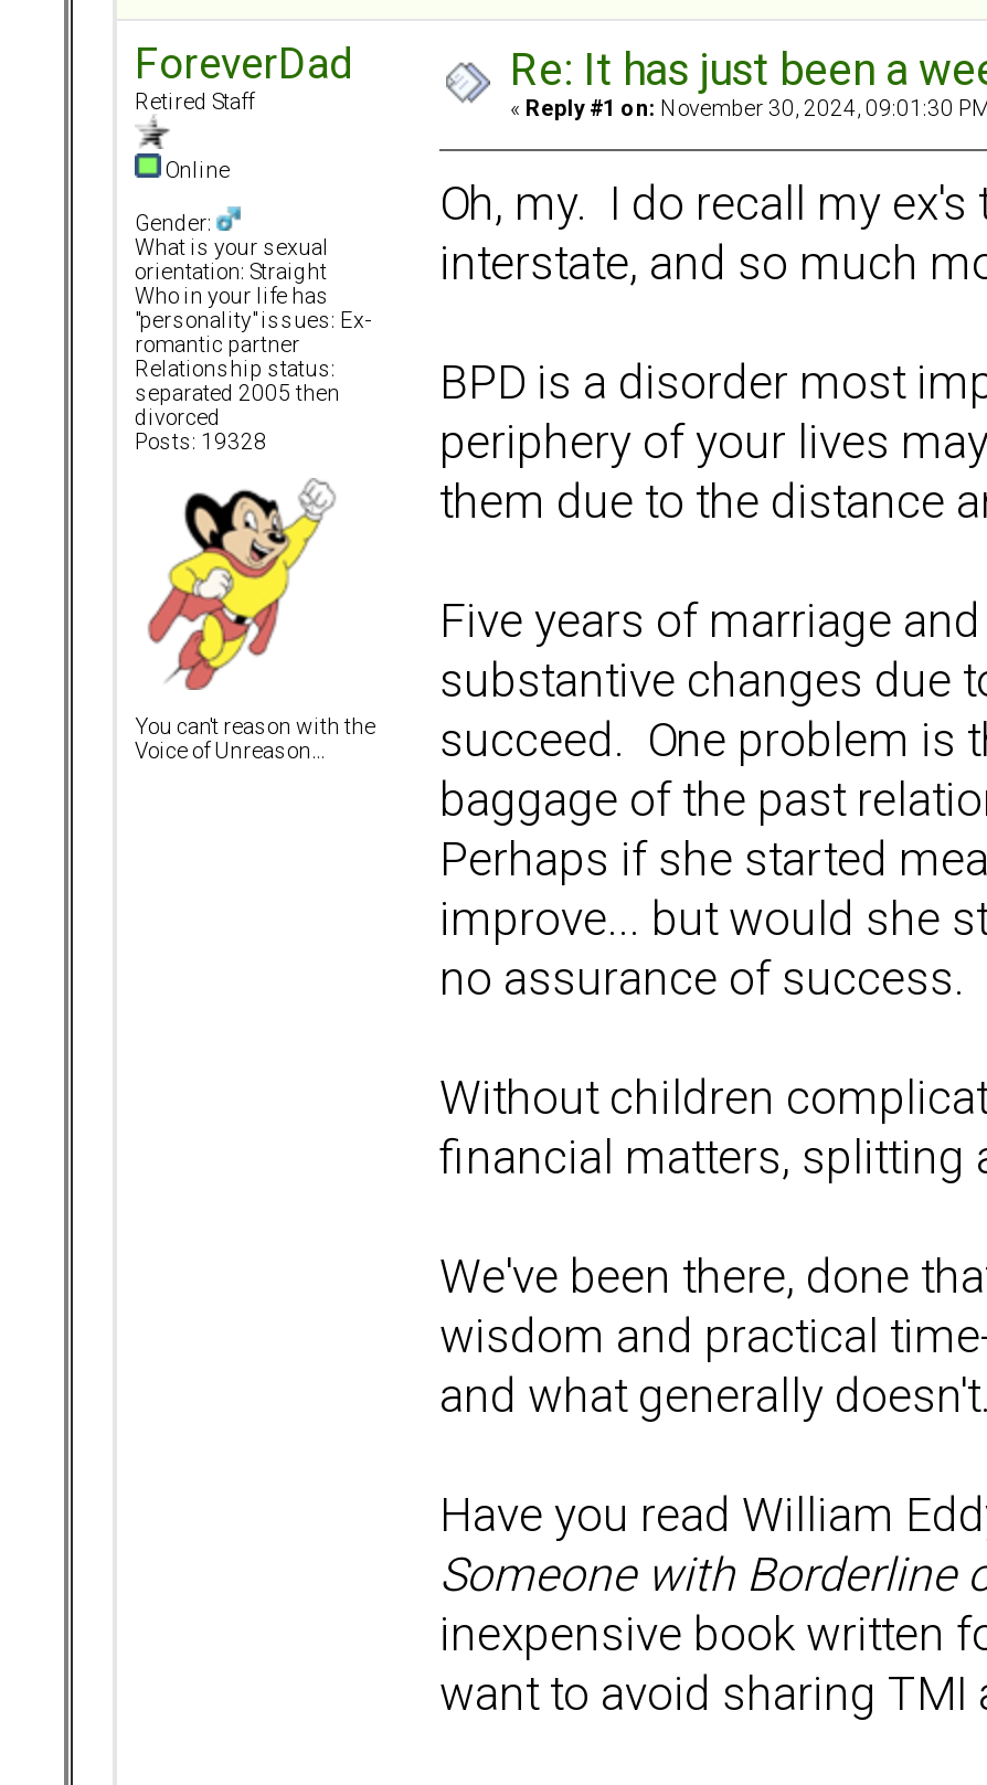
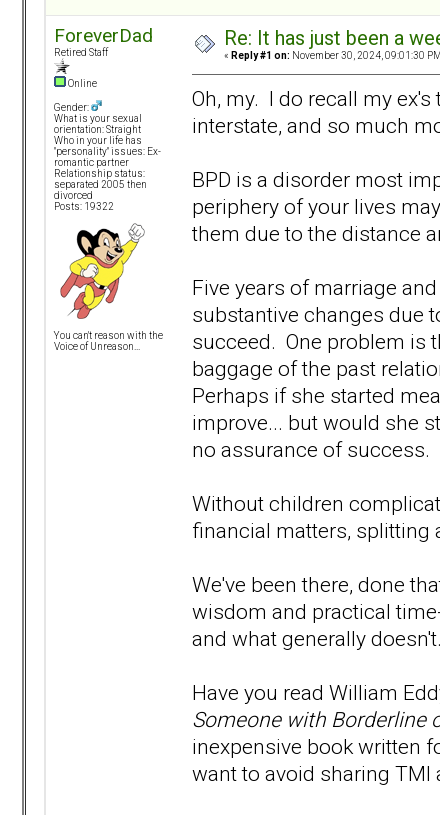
- Posts: 19328
+ Posts: 19322
